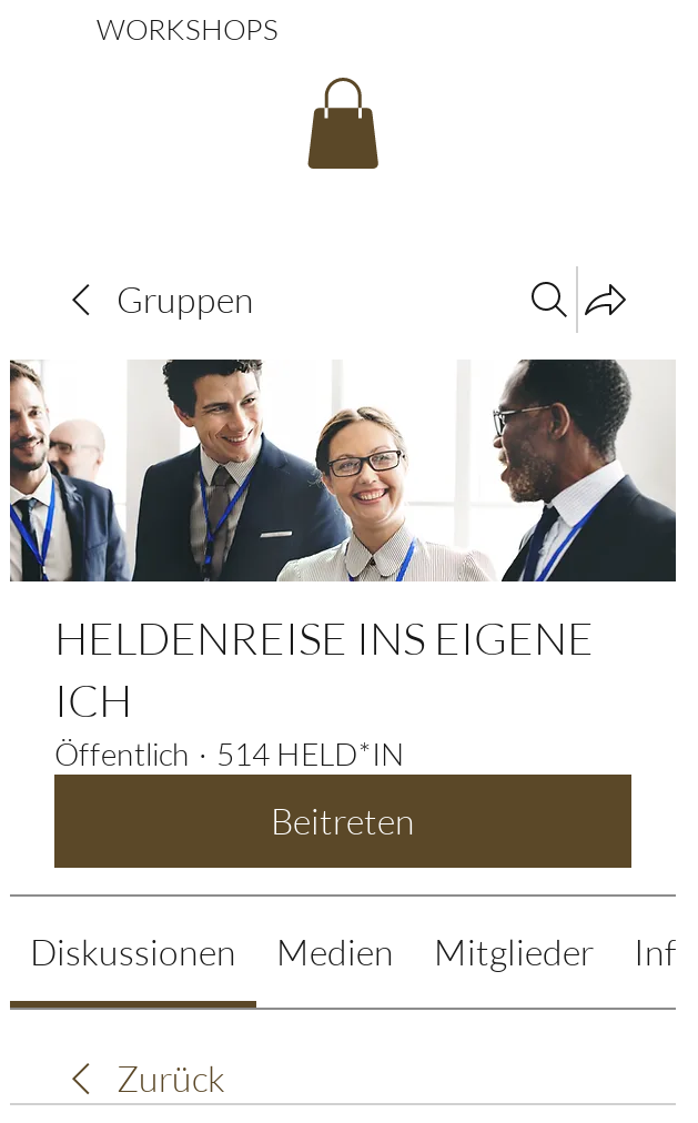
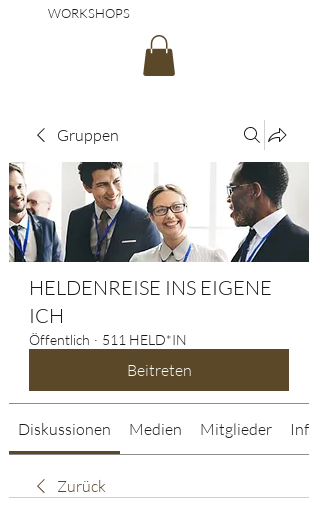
- Öffentlich · 514 HELD*IN
+ Öffentlich · 511 HELD*IN
